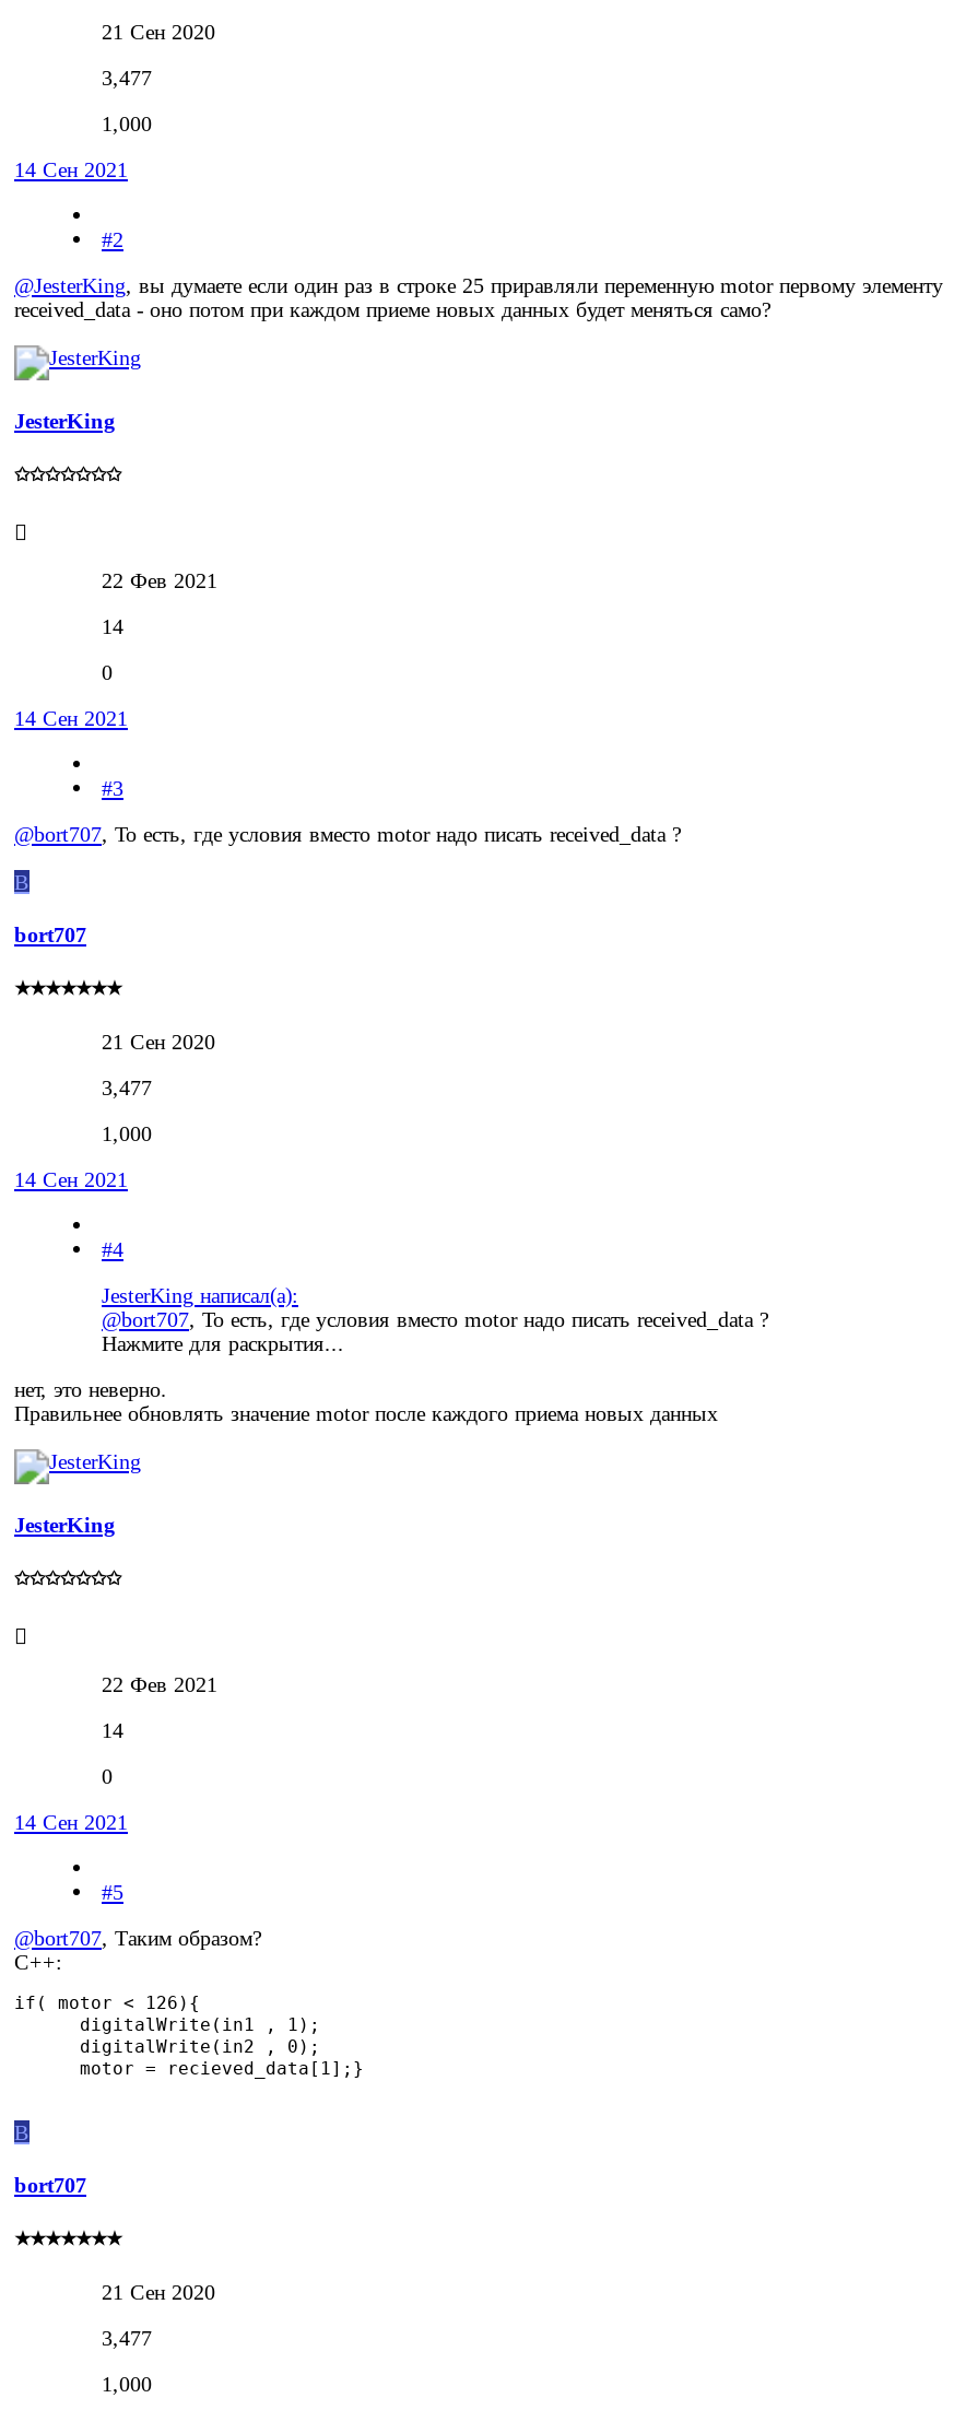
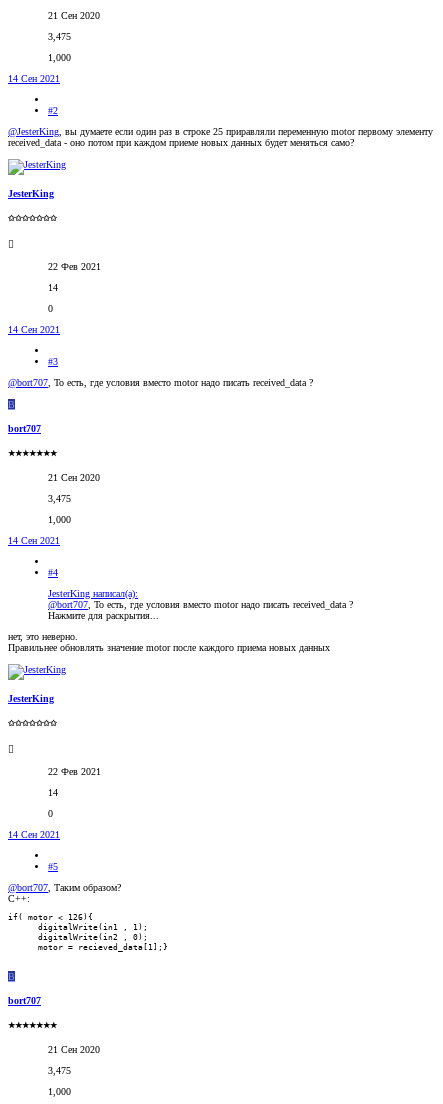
- 3,477
+ 3,475

- 3,477
+ 3,475

- 3,477
+ 3,475
